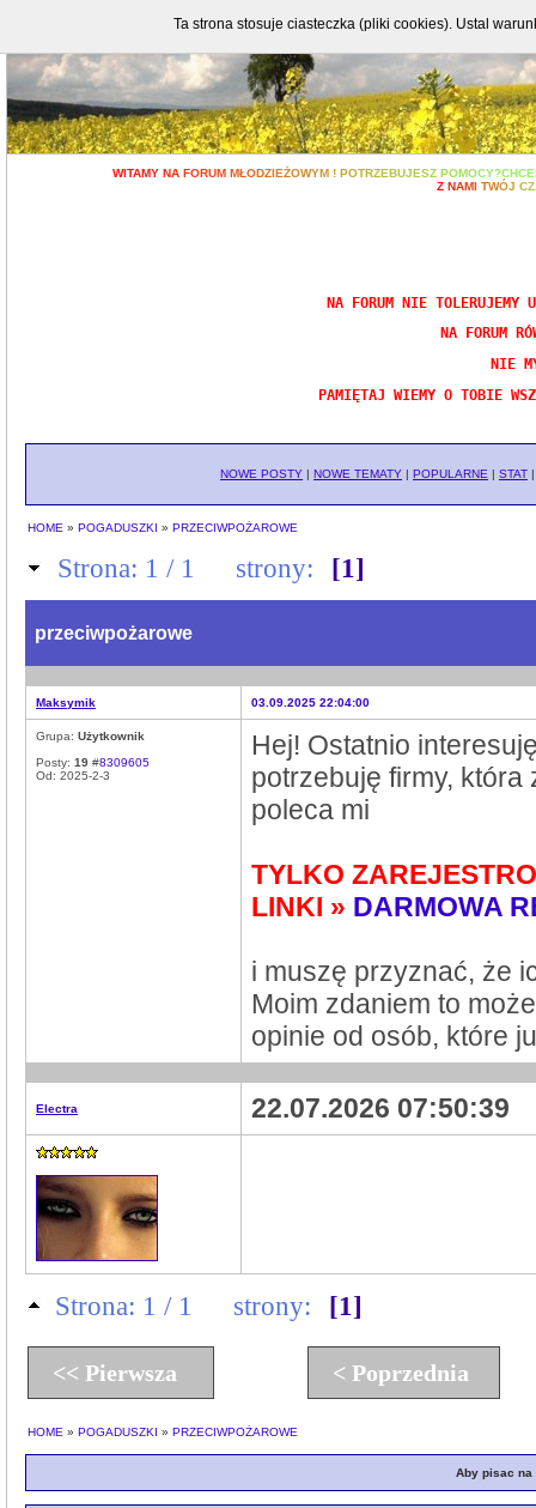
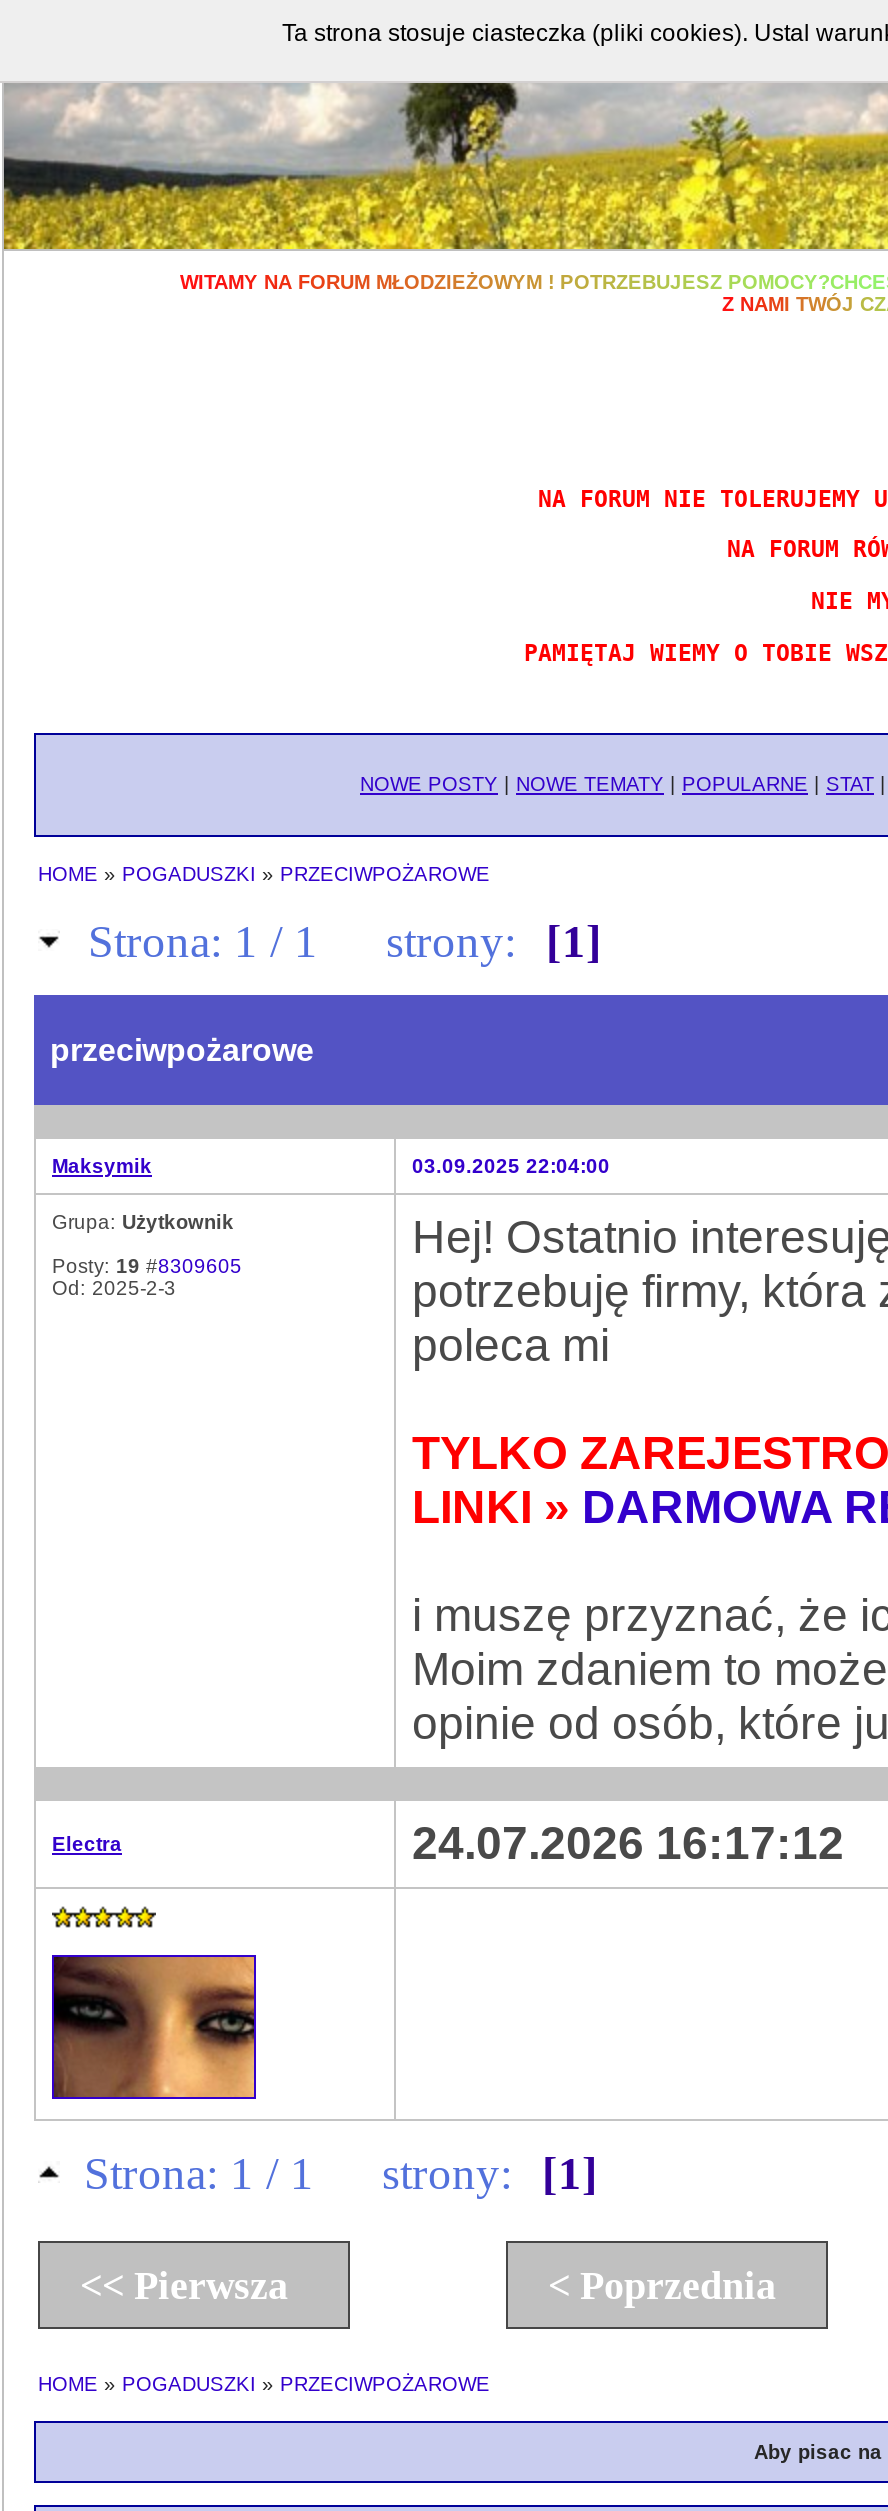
- 22.07.2026 07:50:39
+ 24.07.2026 16:17:12
